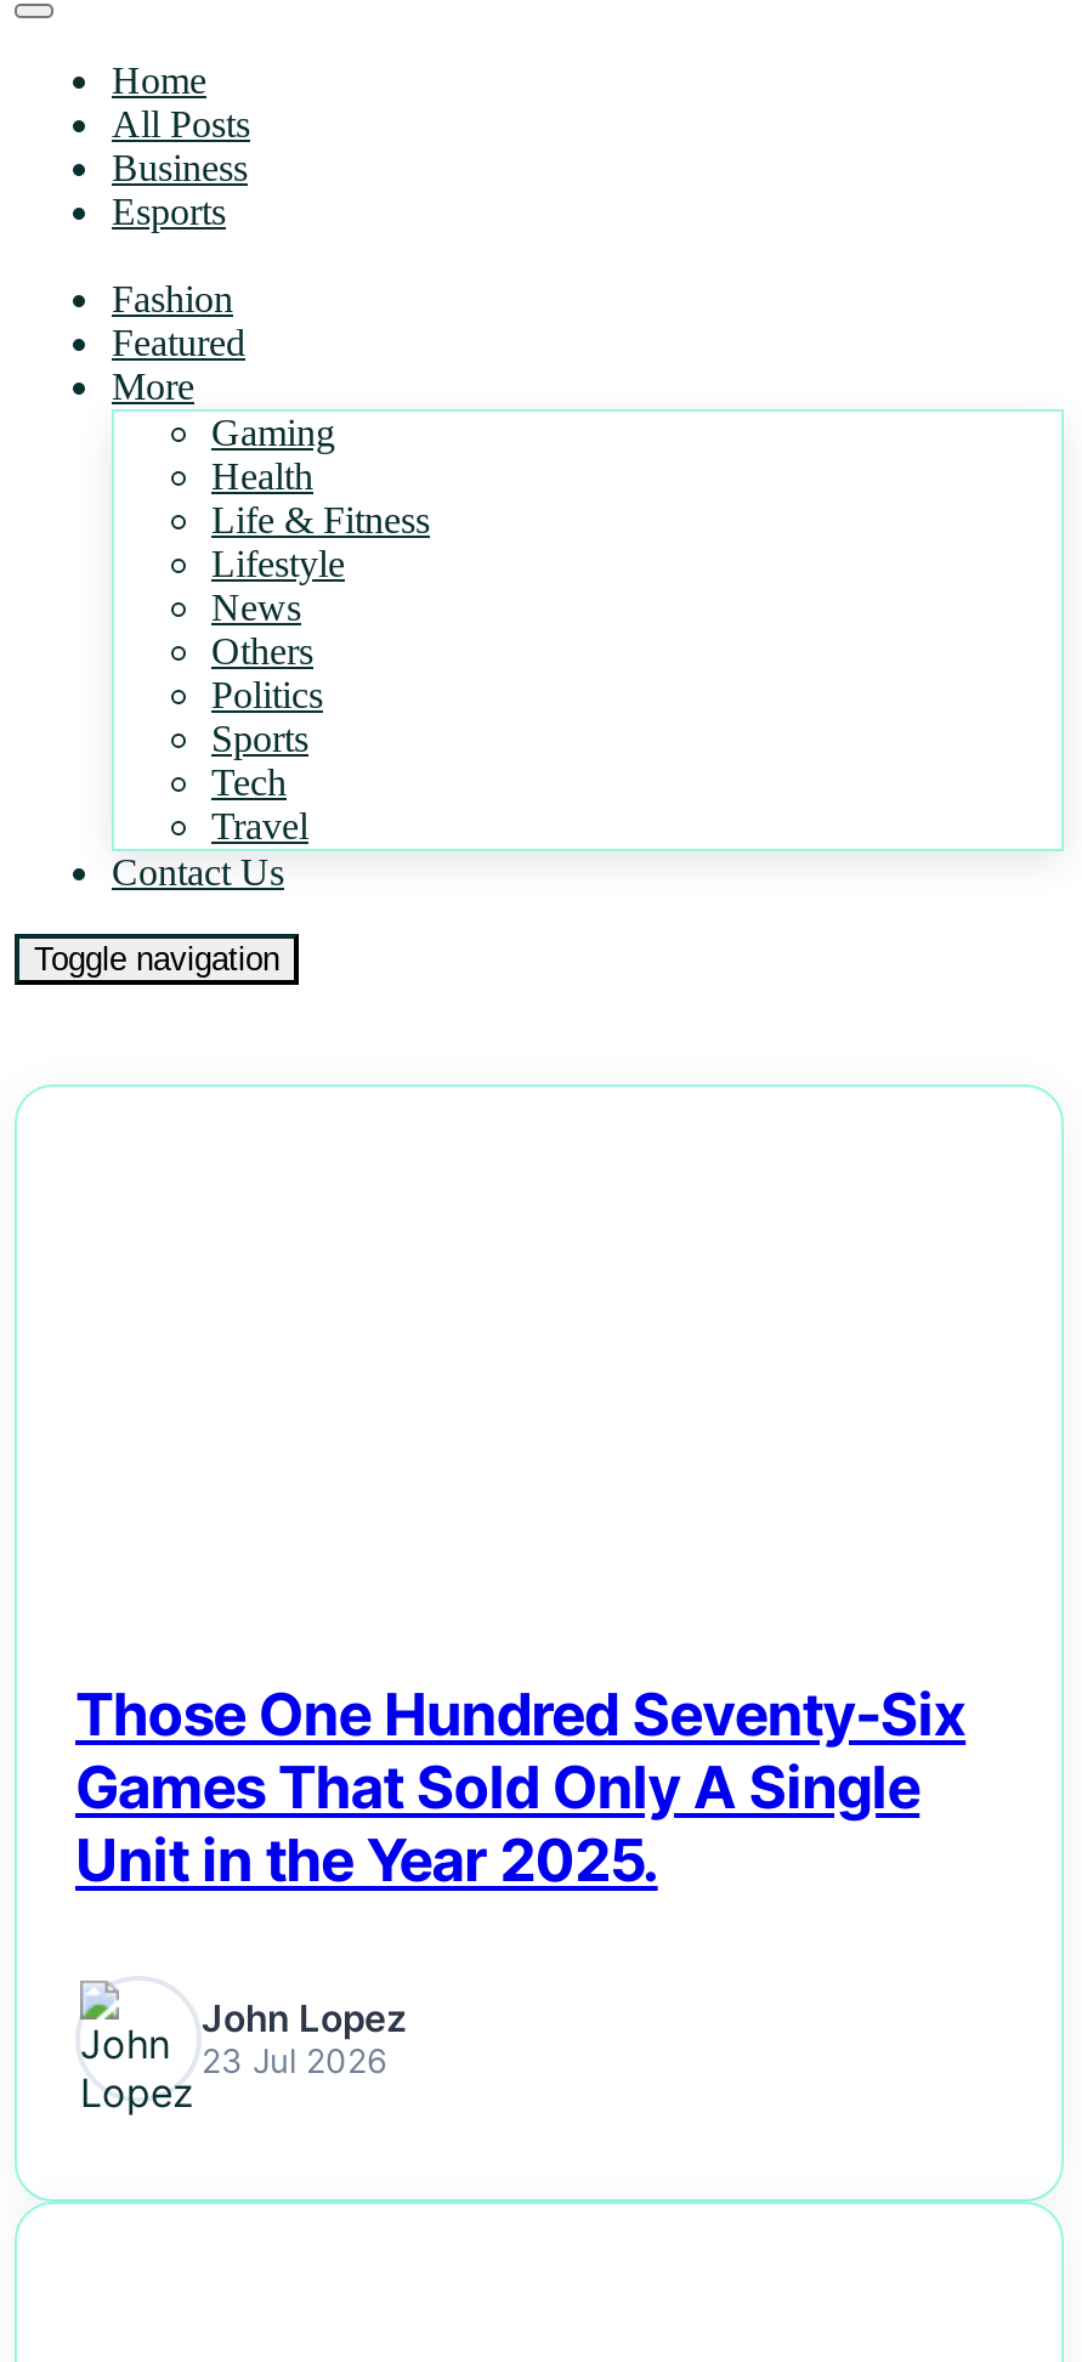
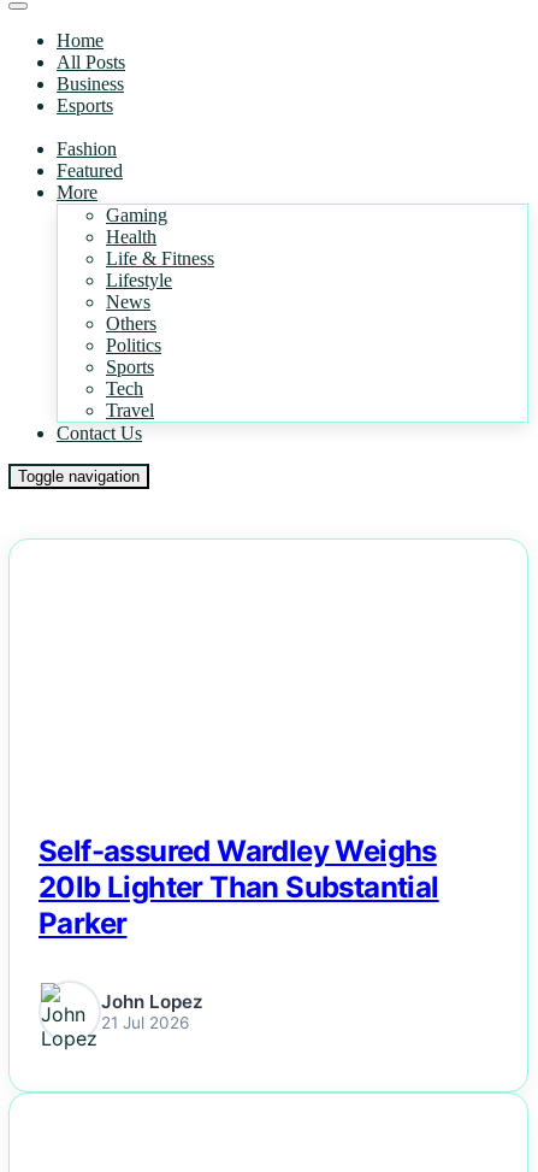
- Those One Hundred Seventy-Six
- Games That Sold Only A Single
- Unit in the Year 2025.
+ Self-assured Wardley Weighs
+ 20lb Lighter Than Substantial
+ Parker

- 23 Jul 2026
+ 21 Jul 2026
